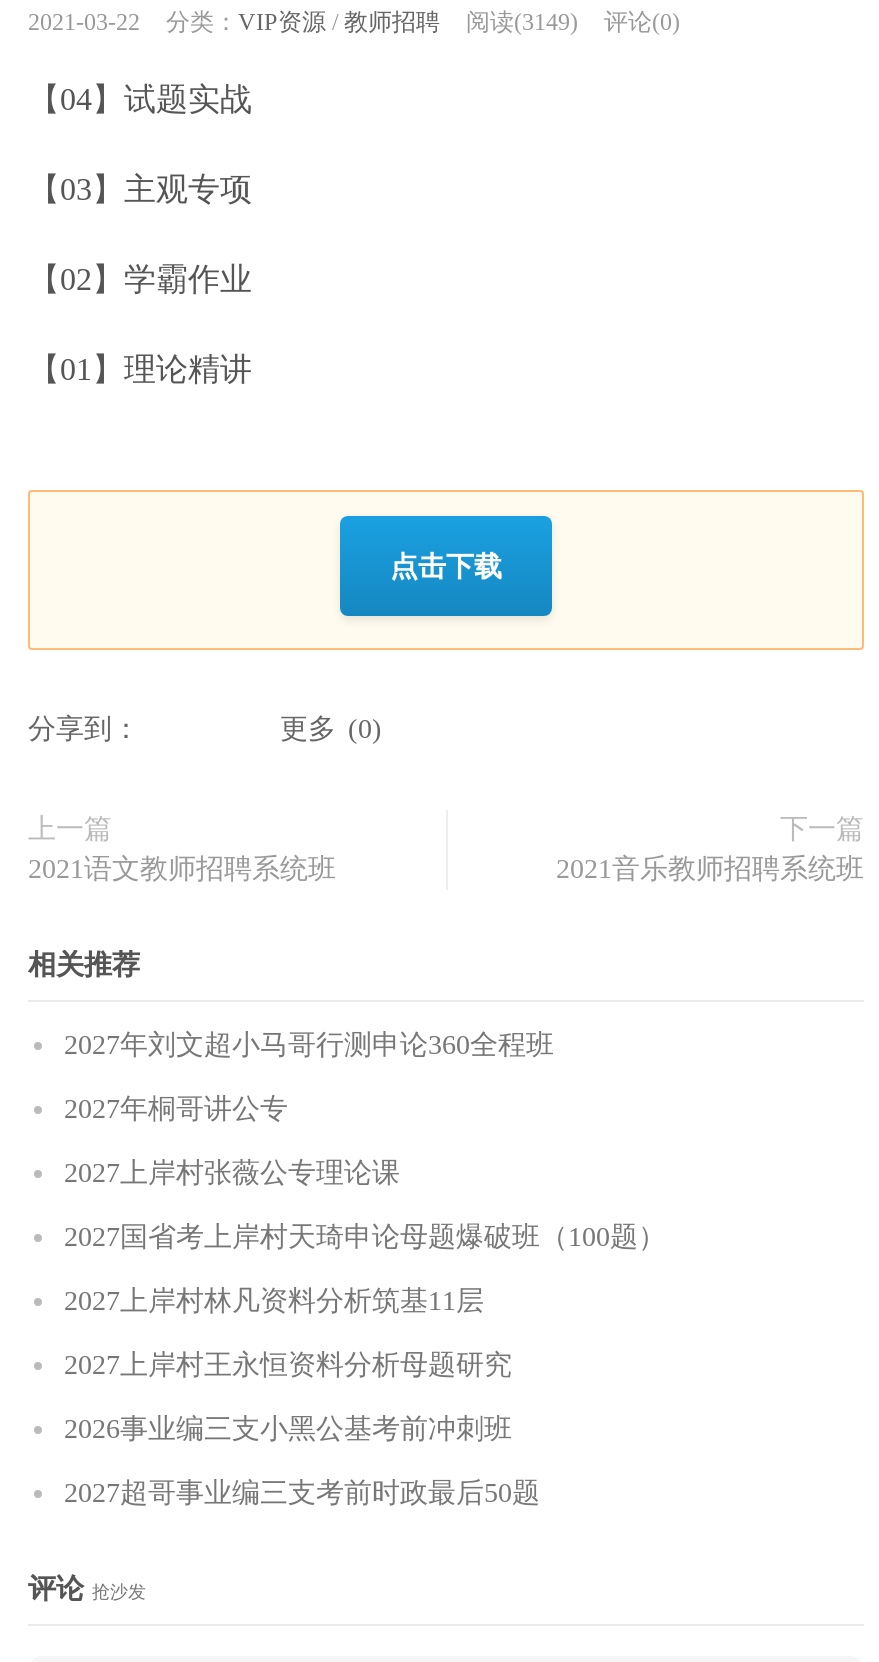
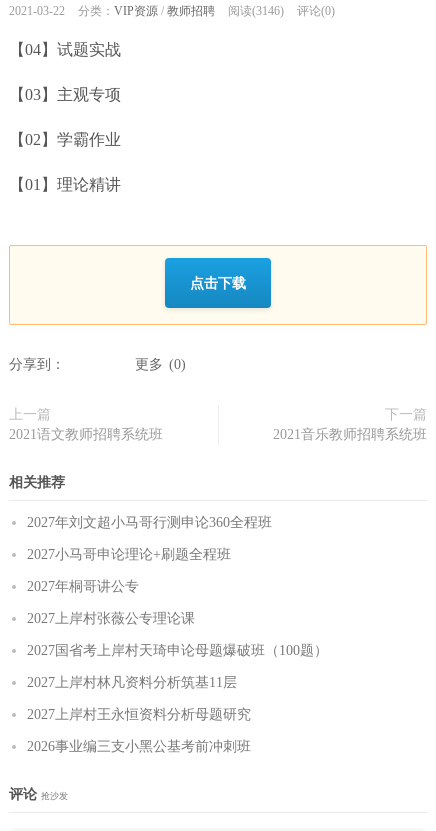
- 2021-03-22 分类：VIP资源/教师招聘 阅读(3149) 评论(0)
+ 2021-03-22 分类：VIP资源/教师招聘 阅读(3146) 评论(0)

+ 2027小马哥申论理论+刷题全程班

moved down: 2027年桐哥讲公专 | 2027上岸村张薇公专理论课 | 2027国省考上岸村天琦申论母题爆破班（100题） | 2027上岸村林凡资料分析筑基11层 | 2027上岸村王永恒资料分析母题研究 | 2026事业编三支小黑公基考前冲刺班

- 2027超哥事业编三支考前时政最后50题
